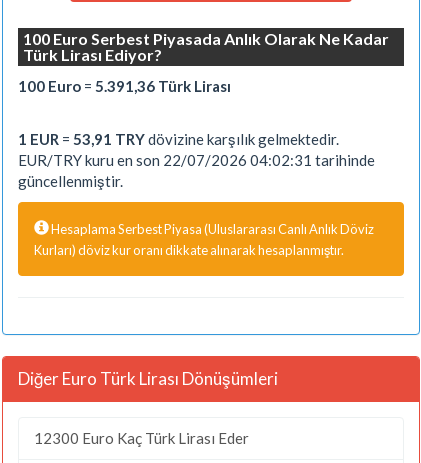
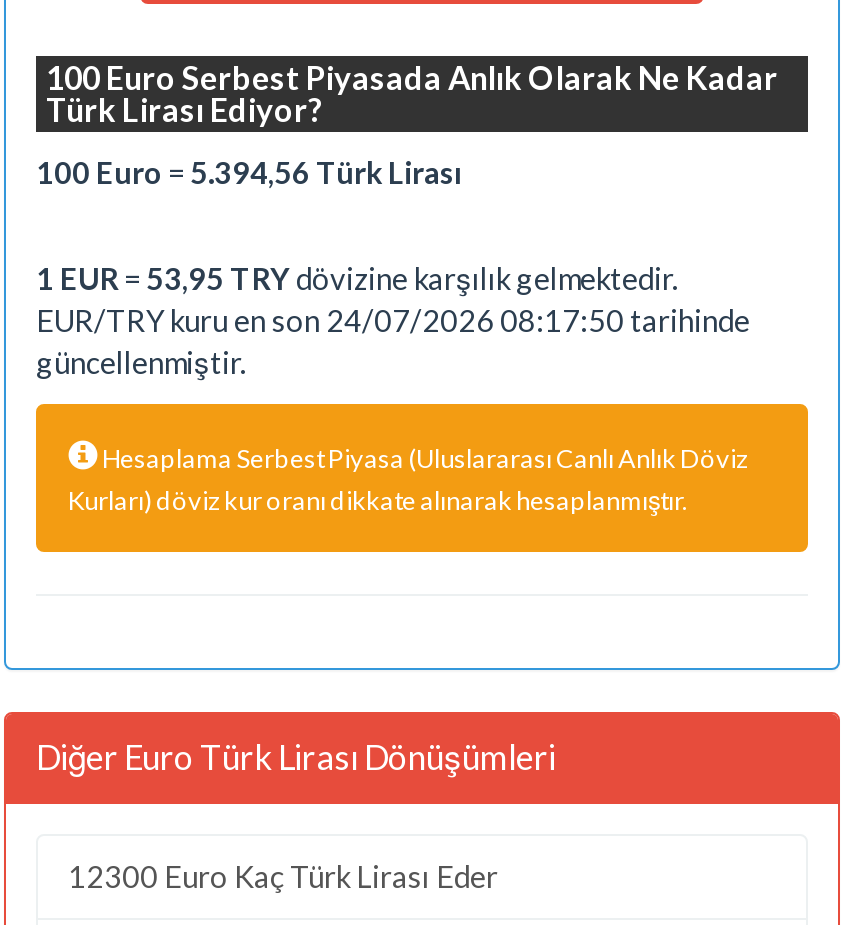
- 100 Euro = 5.391,36 Türk Lirası
+ 100 Euro = 5.394,56 Türk Lirası

- 1 EUR = 53,91 TRY dövizine karşılık gelmektedir.
+ 1 EUR = 53,95 TRY dövizine karşılık gelmektedir.

- EUR/TRY kuru en son 22/07/2026 04:02:31 tarihinde
+ EUR/TRY kuru en son 24/07/2026 08:17:50 tarihinde
